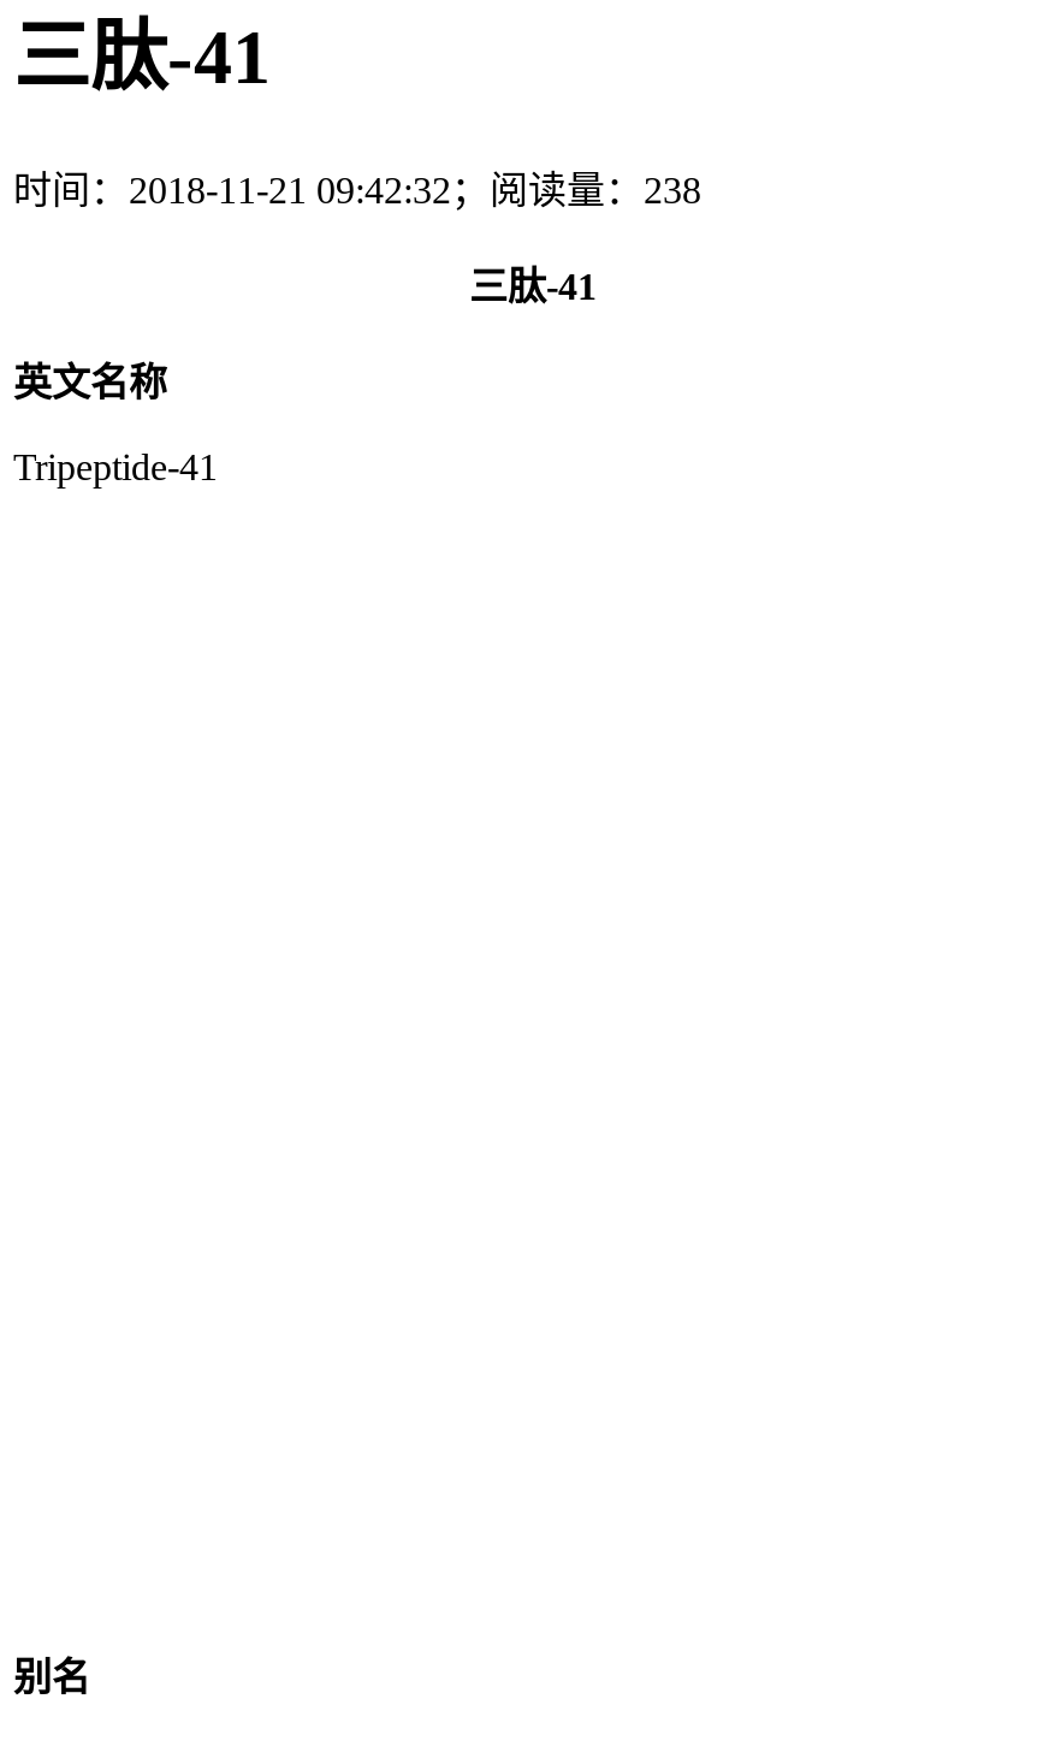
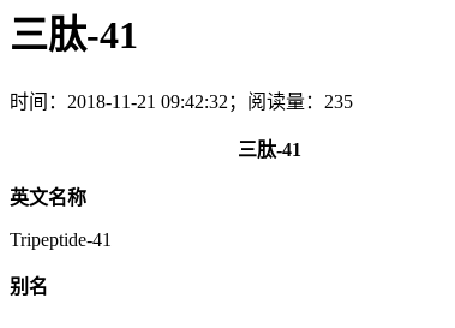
- 时间：2018-11-21 09:42:32；阅读量：238
+ 时间：2018-11-21 09:42:32；阅读量：235
